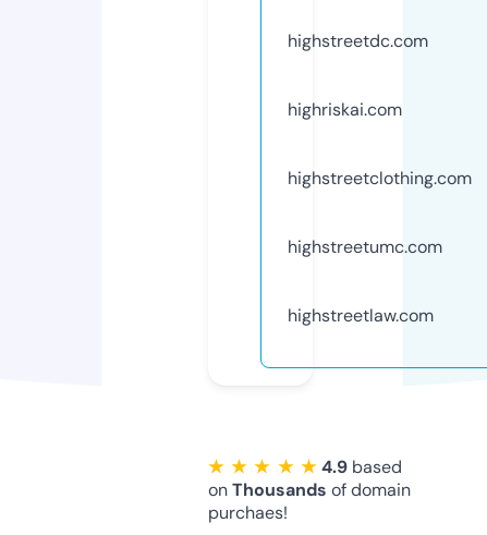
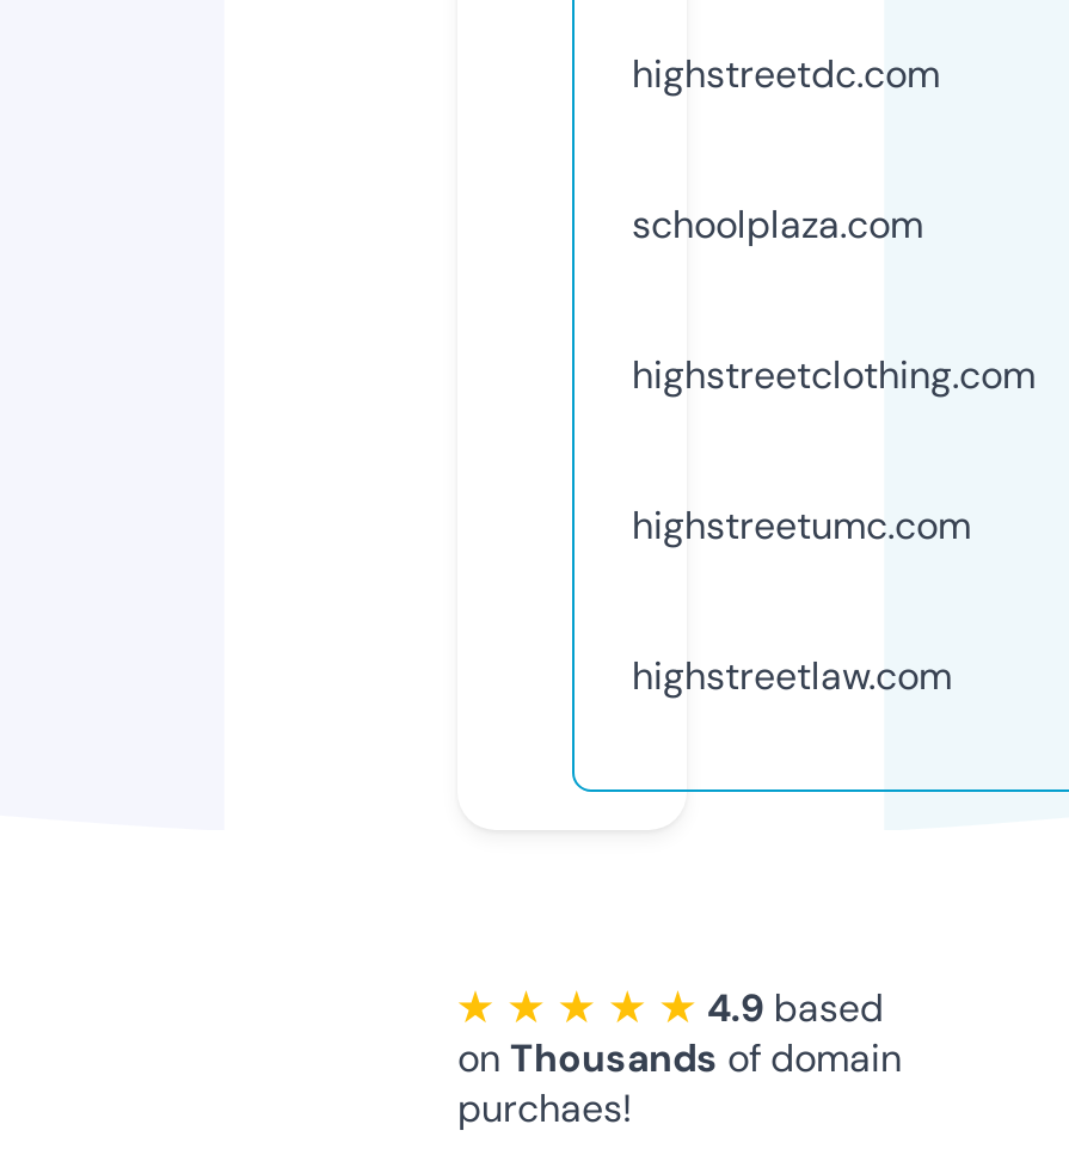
- highriskai.com
+ schoolplaza.com
